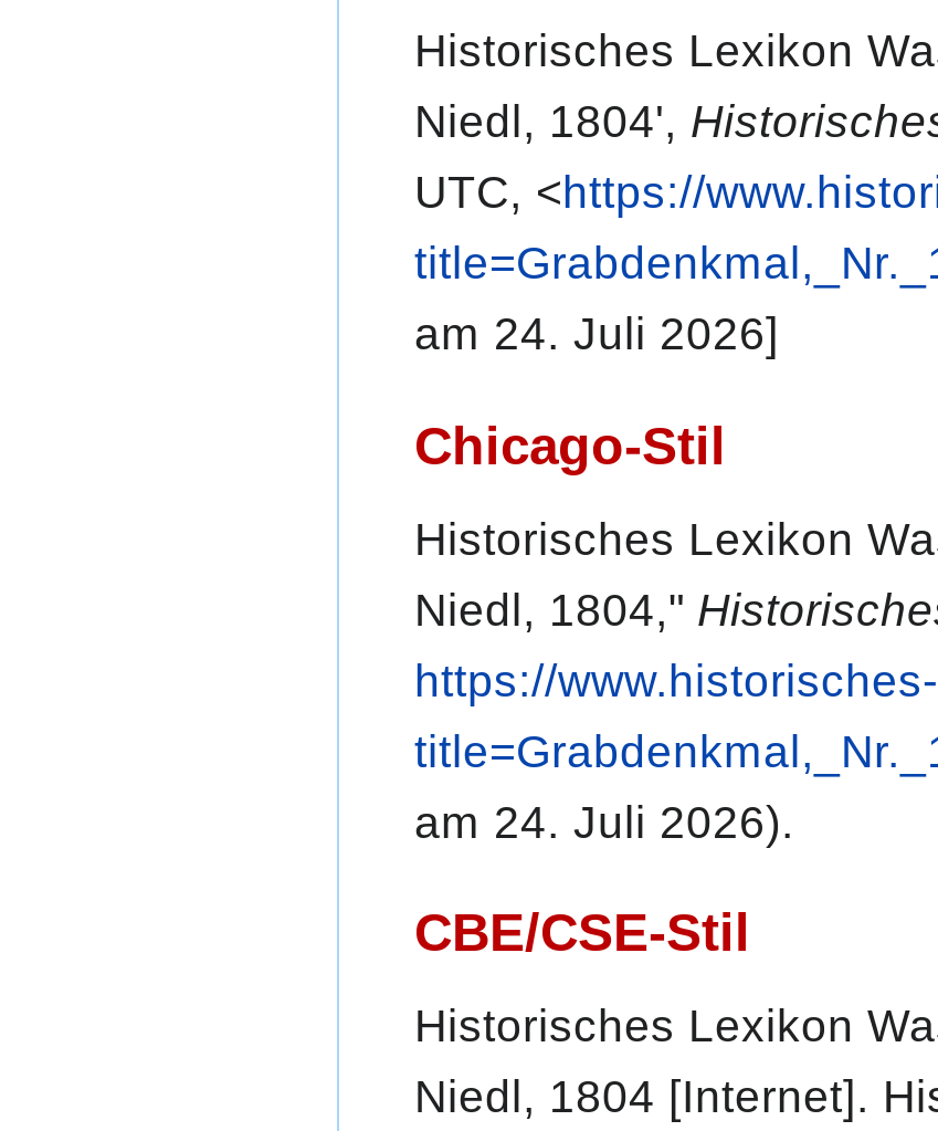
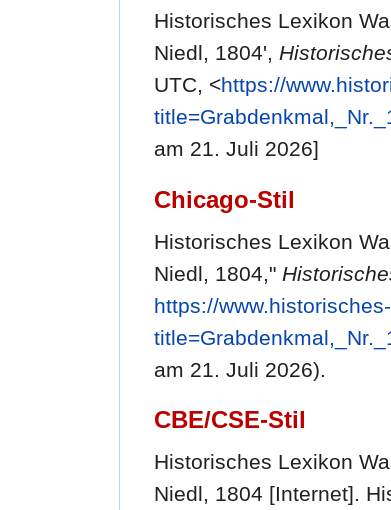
- am 24. Juli 2026]
+ am 21. Juli 2026]

- am 24. Juli 2026).
+ am 21. Juli 2026).
